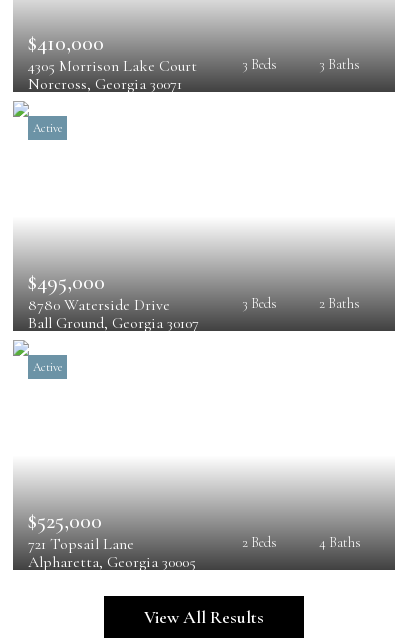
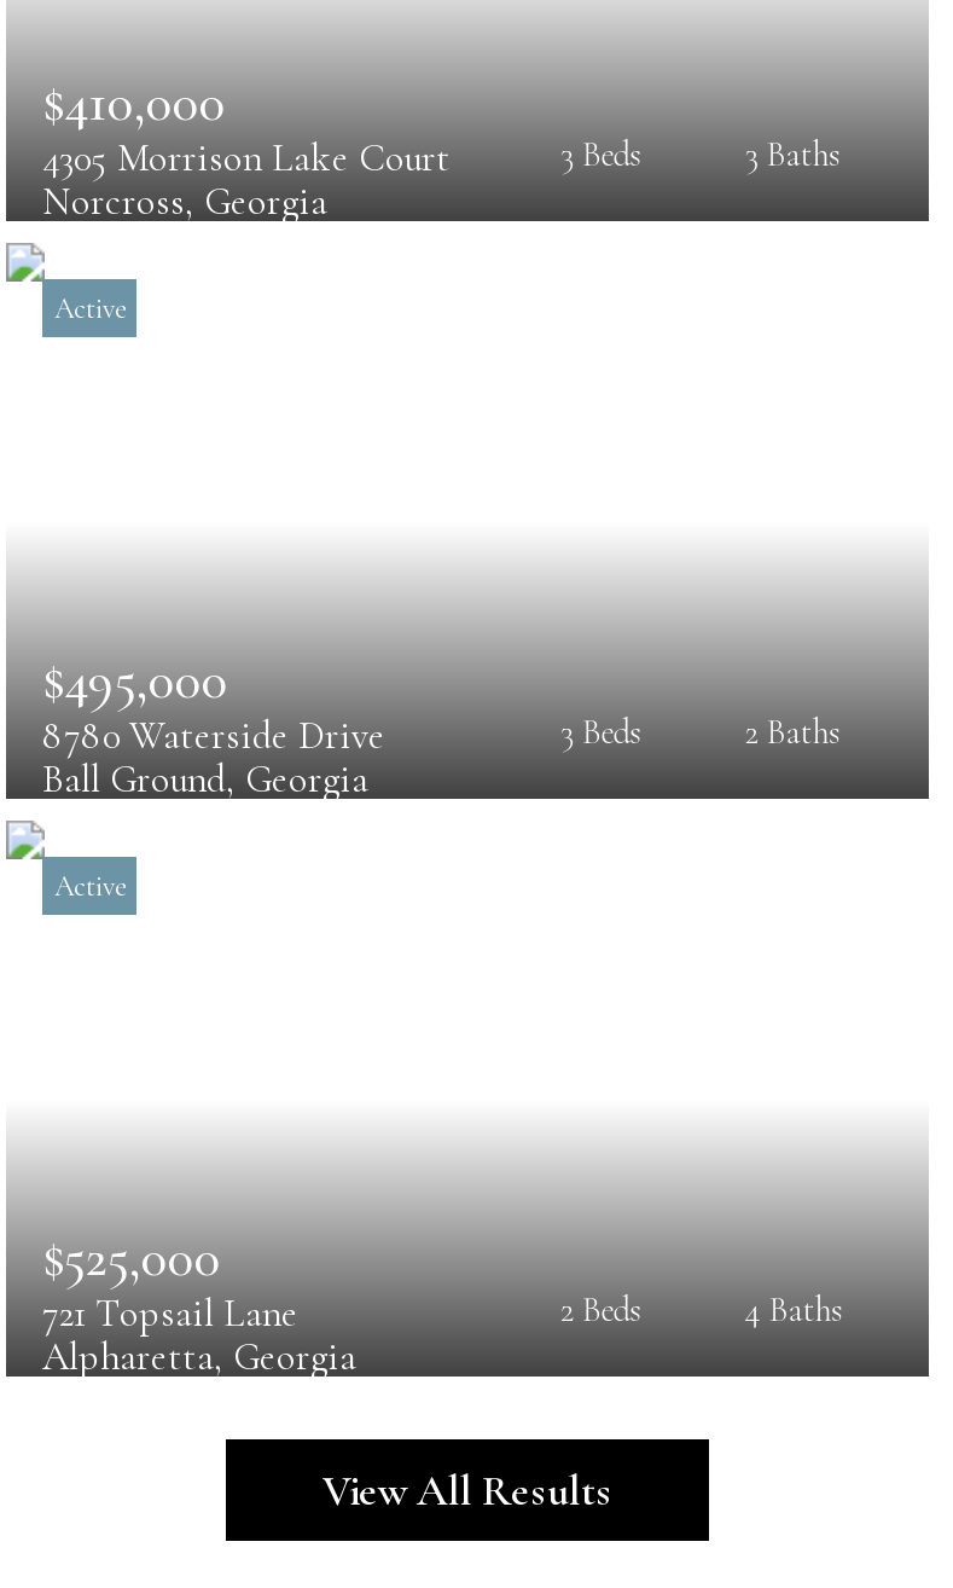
- Norcross, Georgia 30071
+ Norcross, Georgia

- Ball Ground, Georgia 30107
+ Ball Ground, Georgia

- Alpharetta, Georgia 30005
+ Alpharetta, Georgia
